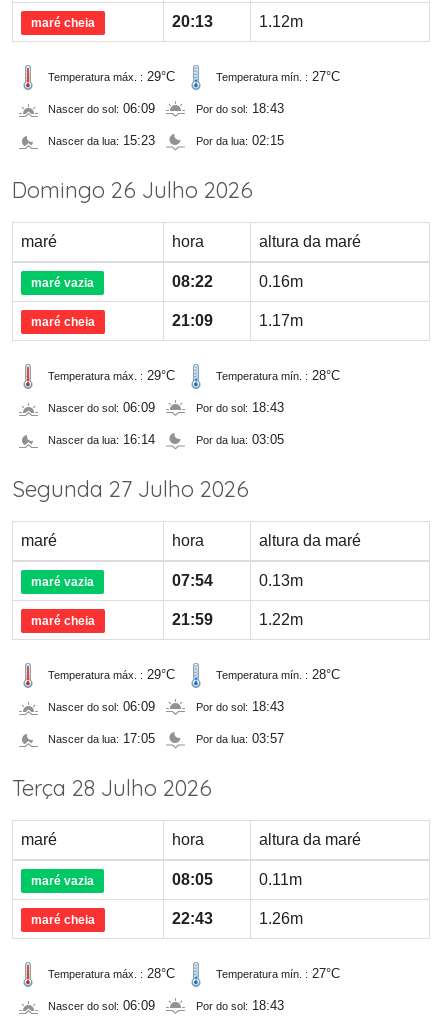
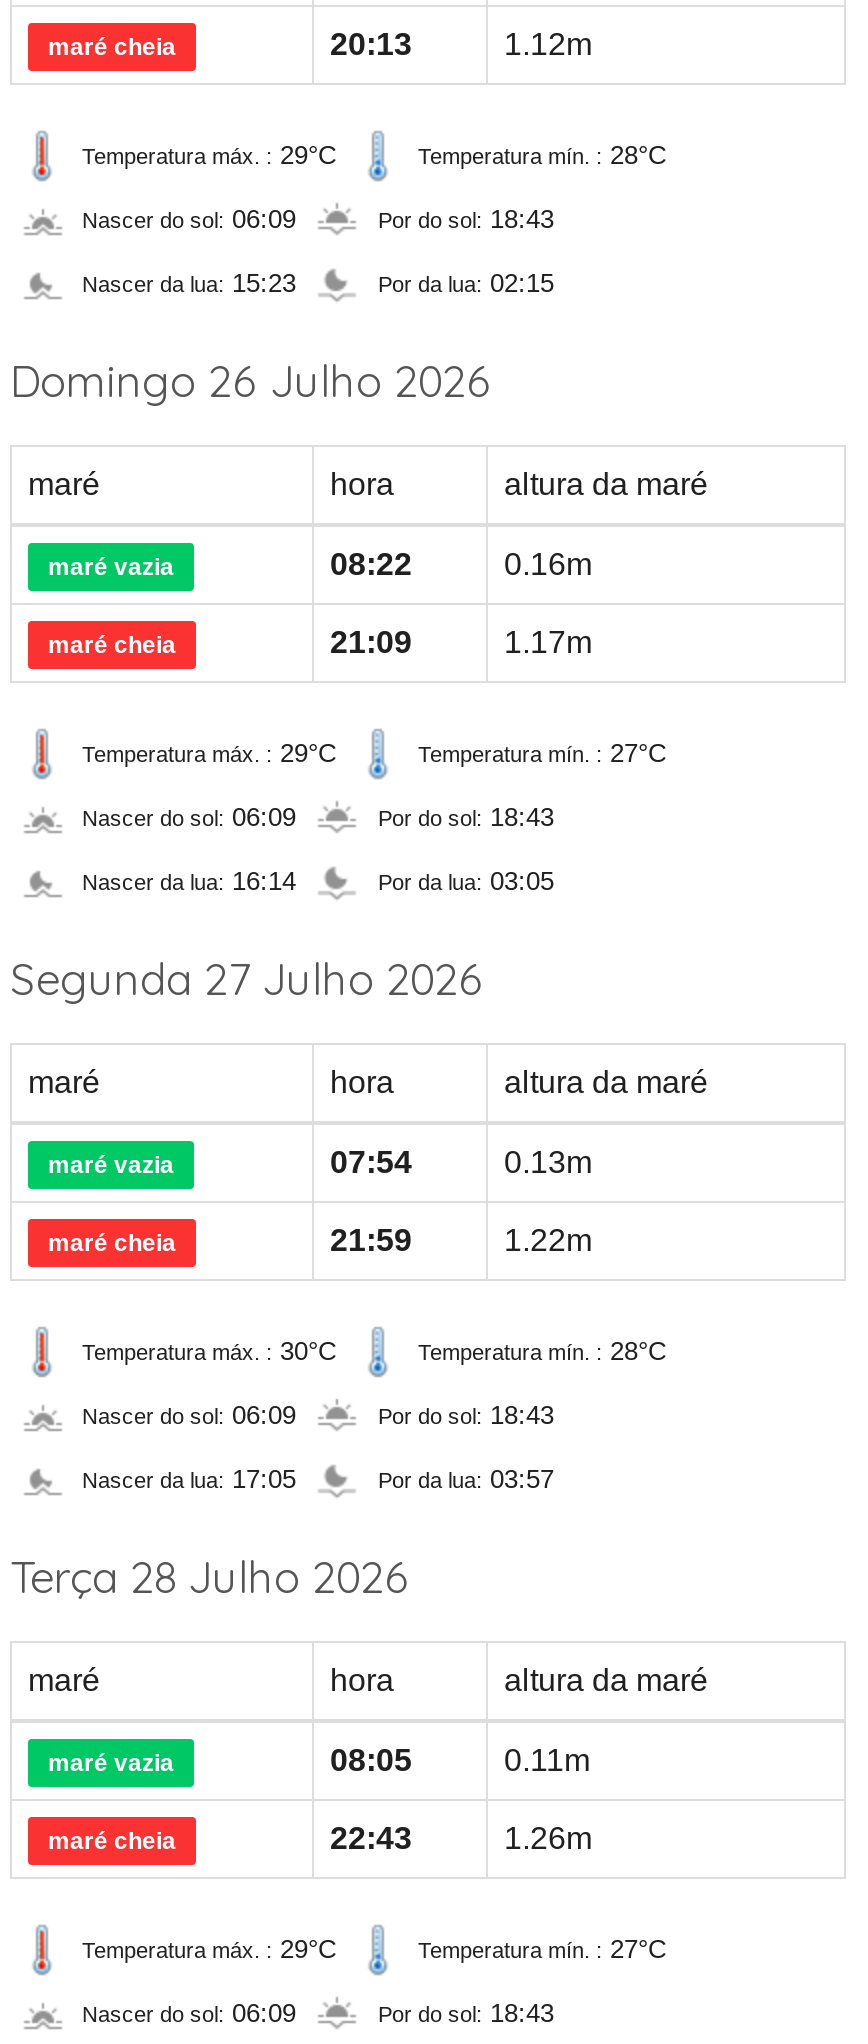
- Temperatura mín. : 27°C
+ Temperatura mín. : 28°C

- Temperatura mín. : 28°C
+ Temperatura mín. : 27°C

- Temperatura máx. : 29°C
+ Temperatura máx. : 30°C

- Temperatura máx. : 28°C
+ Temperatura máx. : 29°C
